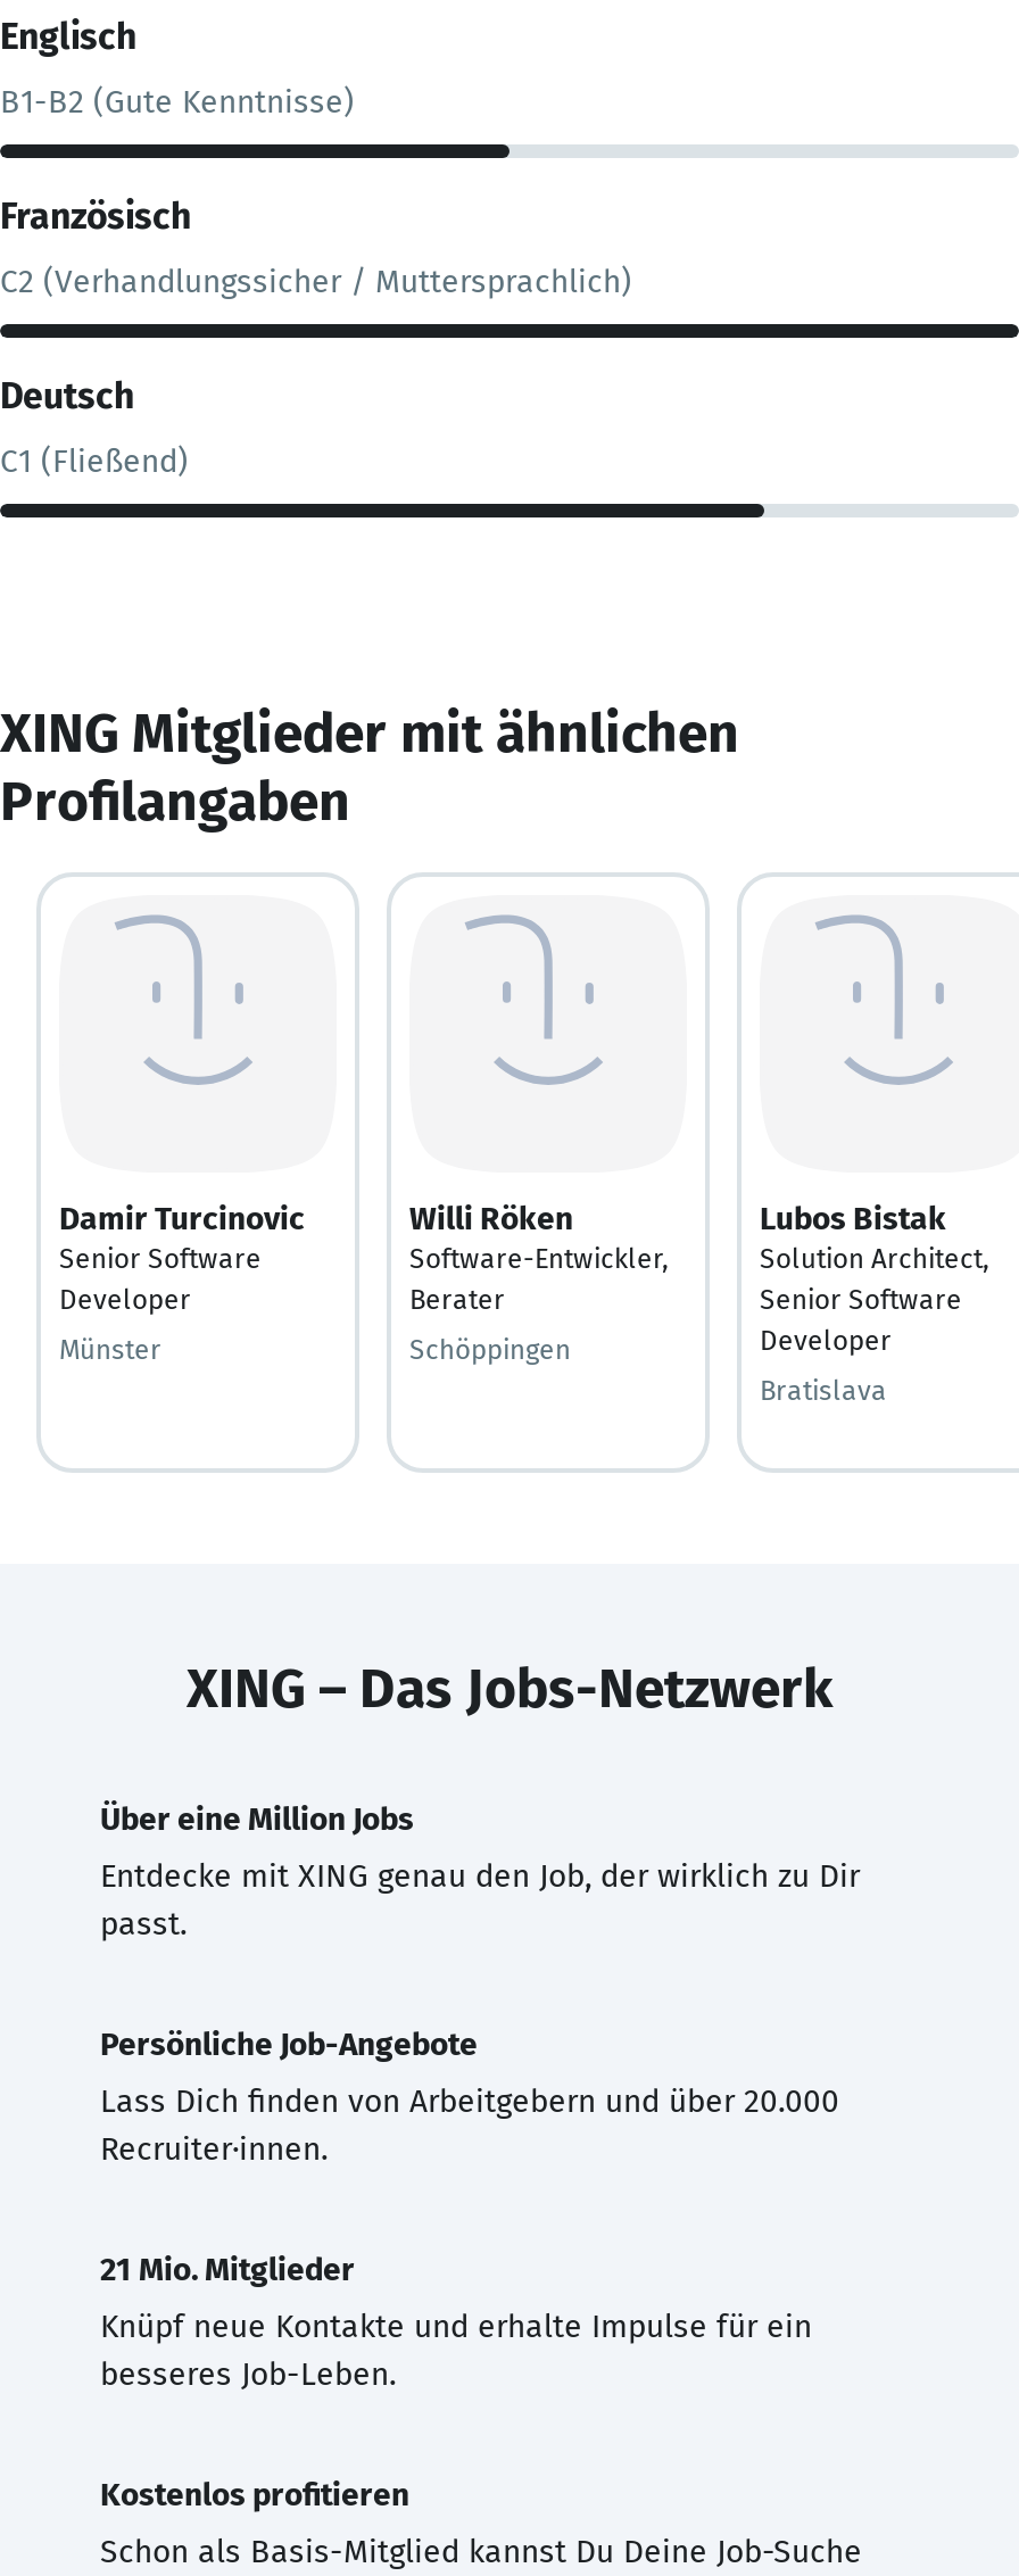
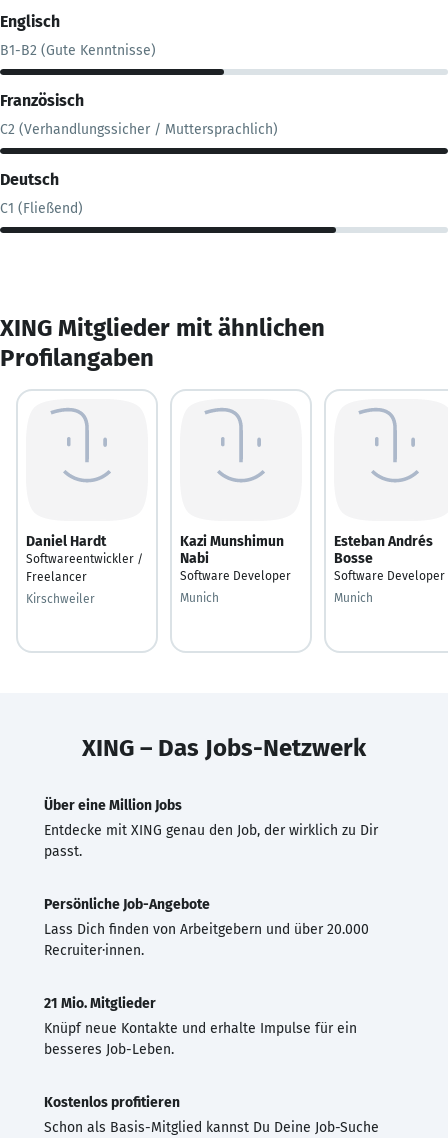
- Damir Turcinovic
- Senior Software
- Developer
+ Daniel Hardt
+ Softwareentwickler /
+ Freelancer

- Willi Röken
- Software-Entwickler,
- Berater
+ Kazi Munshimun
+ Nabi
+ Software Developer

- Lubos Bistak
- Solution Architect,
- Senior Software
- Developer
+ Esteban Andrés
+ Bosse
+ Software Developer

- Münster
+ Kirschweiler

- Schöppingen
+ Munich

- Bratislava
+ Munich
